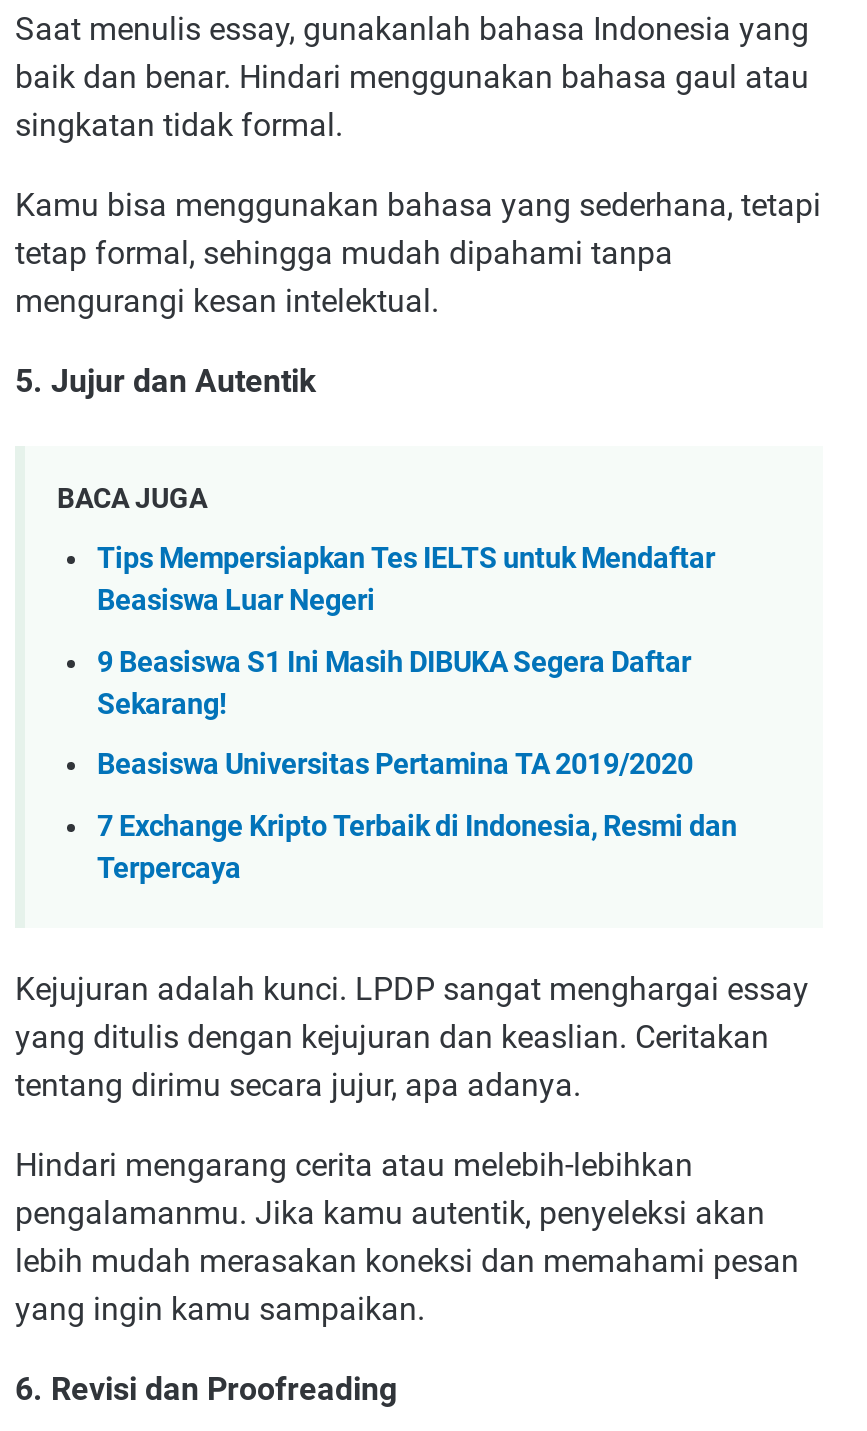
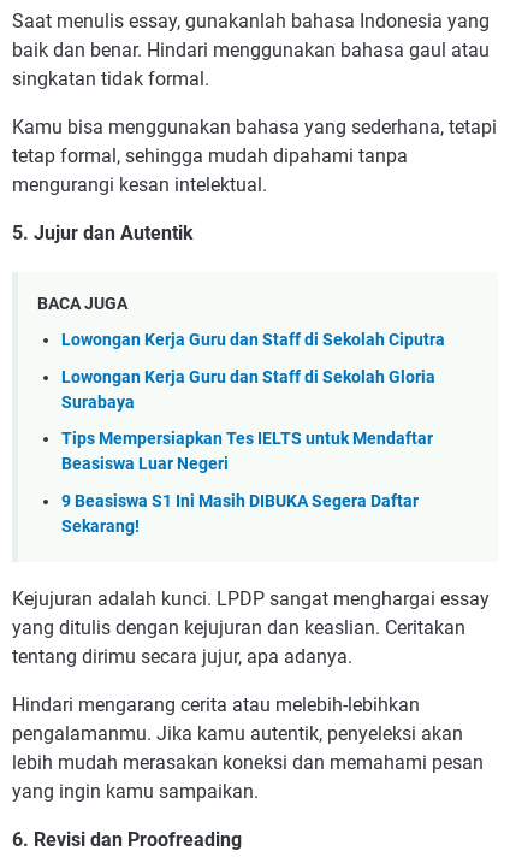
+ Lowongan Kerja Guru dan Staff di Sekolah Ciputra
+ Lowongan Kerja Guru dan Staff di Sekolah Gloria
+ Surabaya

moved down: Tips Mempersiapkan Tes IELTS untuk Mendaftar | Beasiswa Luar Negeri | 9 Beasiswa S1 Ini Masih DIBUKA Segera Daftar | Sekarang!

- Beasiswa Universitas Pertamina TA 2019/2020
- 7 Exchange Kripto Terbaik di Indonesia, Resmi dan
- Terpercaya
